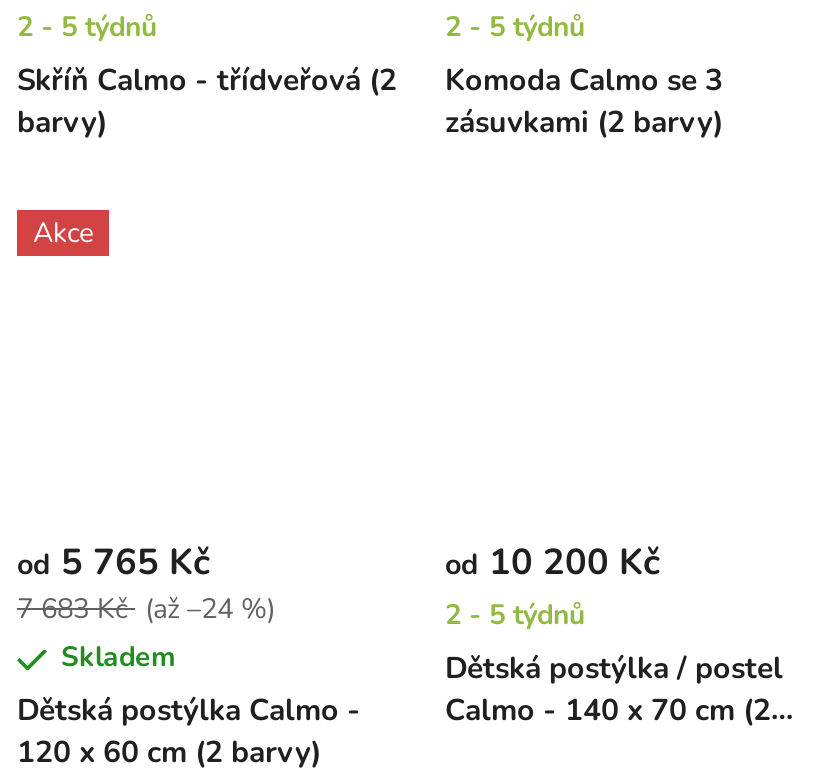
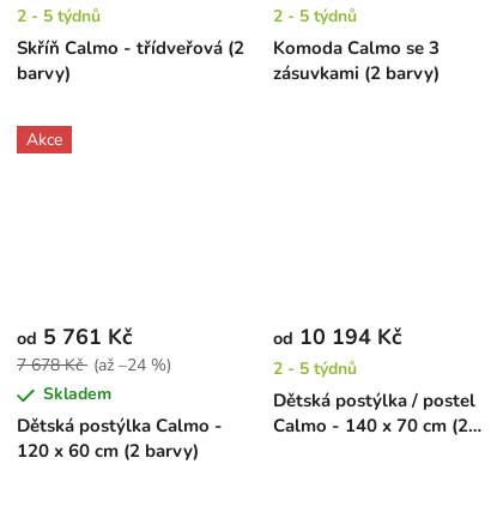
- od 5 765 Kč
+ od 5 761 Kč

- od 10 200 Kč
+ od 10 194 Kč

- 7 683 Kč (až –24 %)
+ 7 678 Kč (až –24 %)
